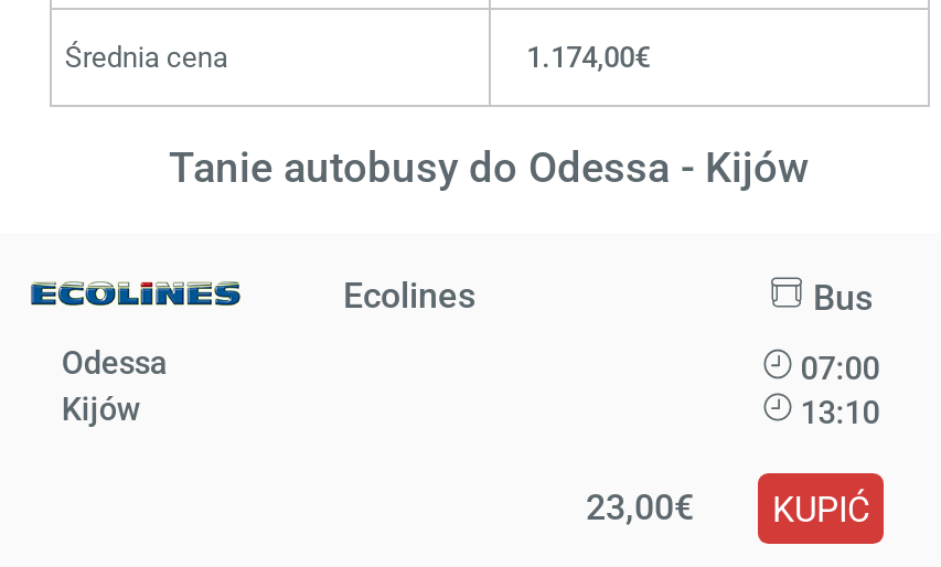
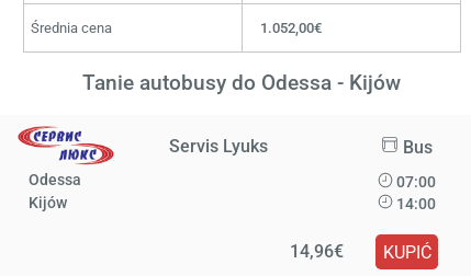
- 1.174,00€
+ 1.052,00€

- [image]
+ [image]

- Ecolines
+ Servis Lyuks

- 13:10
+ 14:00

- 23,00€ KUPIĆ
+ 14,96€ KUPIĆ
